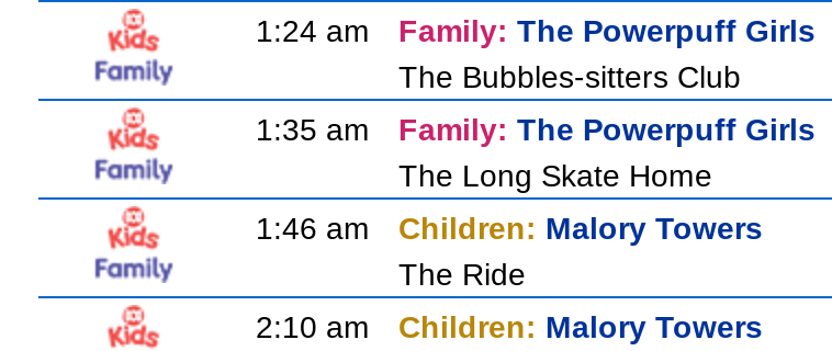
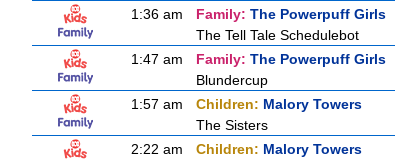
- 1:24 am Family: The Powerpuff Girls
+ 1:36 am Family: The Powerpuff Girls

- The Bubbles-sitters Club
+ The Tell Tale Schedulebot

- 1:35 am Family: The Powerpuff Girls
+ 1:47 am Family: The Powerpuff Girls

- The Long Skate Home
+ Blundercup

- 1:46 am Children: Malory Towers
+ 1:57 am Children: Malory Towers

- The Ride
+ The Sisters

- 2:10 am Children: Malory Towers
+ 2:22 am Children: Malory Towers
